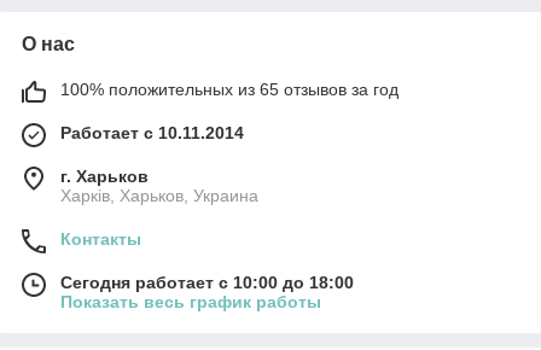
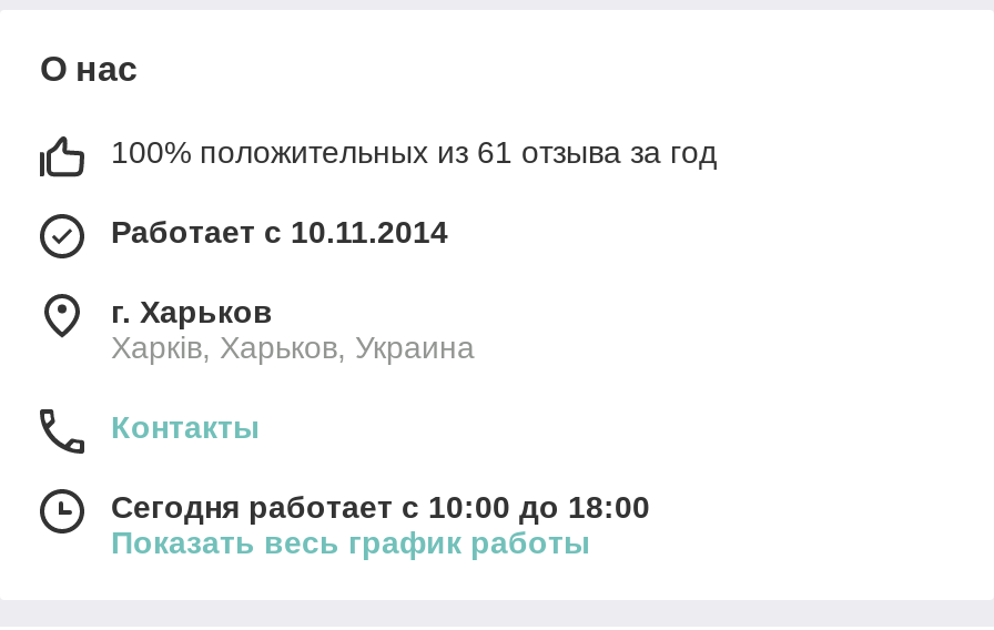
- 100% положительных из 65 отзывов за год
+ 100% положительных из 61 отзыва за год
